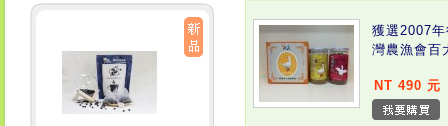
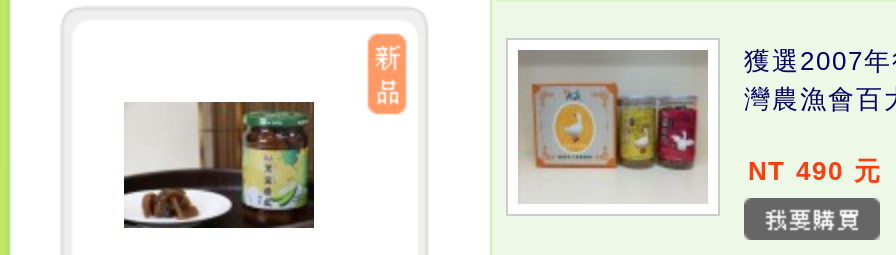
- [image]
+ [image]
